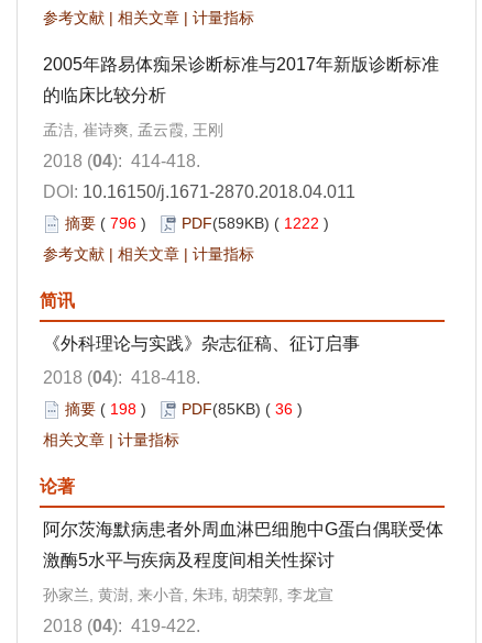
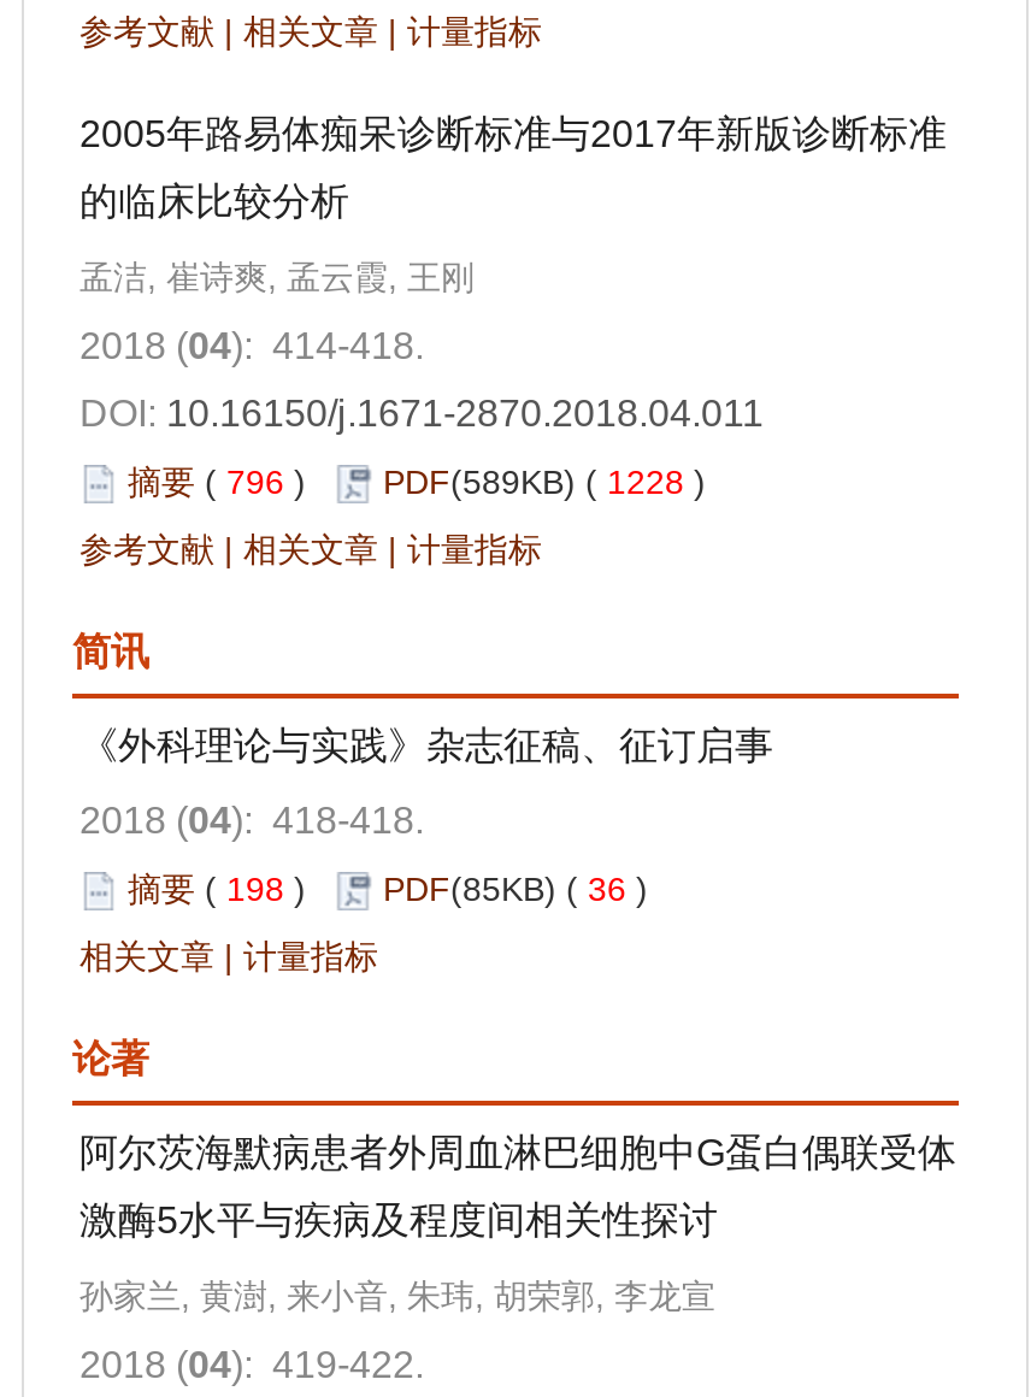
- 摘要(796) PDF(589KB) (1222)
+ 摘要(796) PDF(589KB) (1228)
